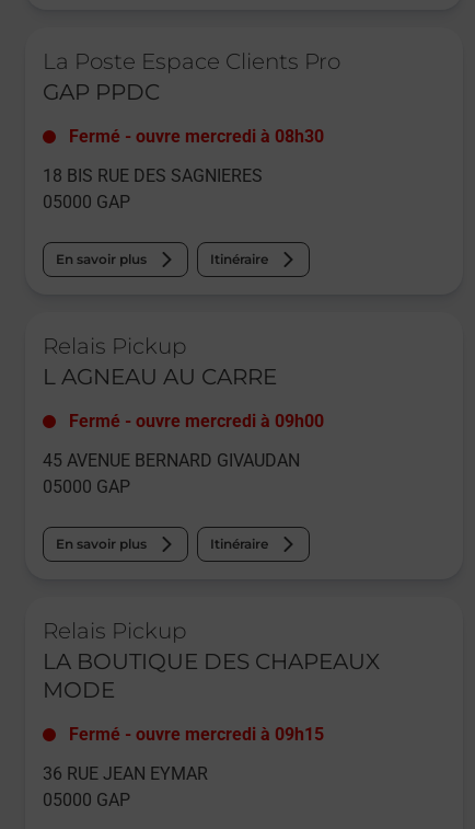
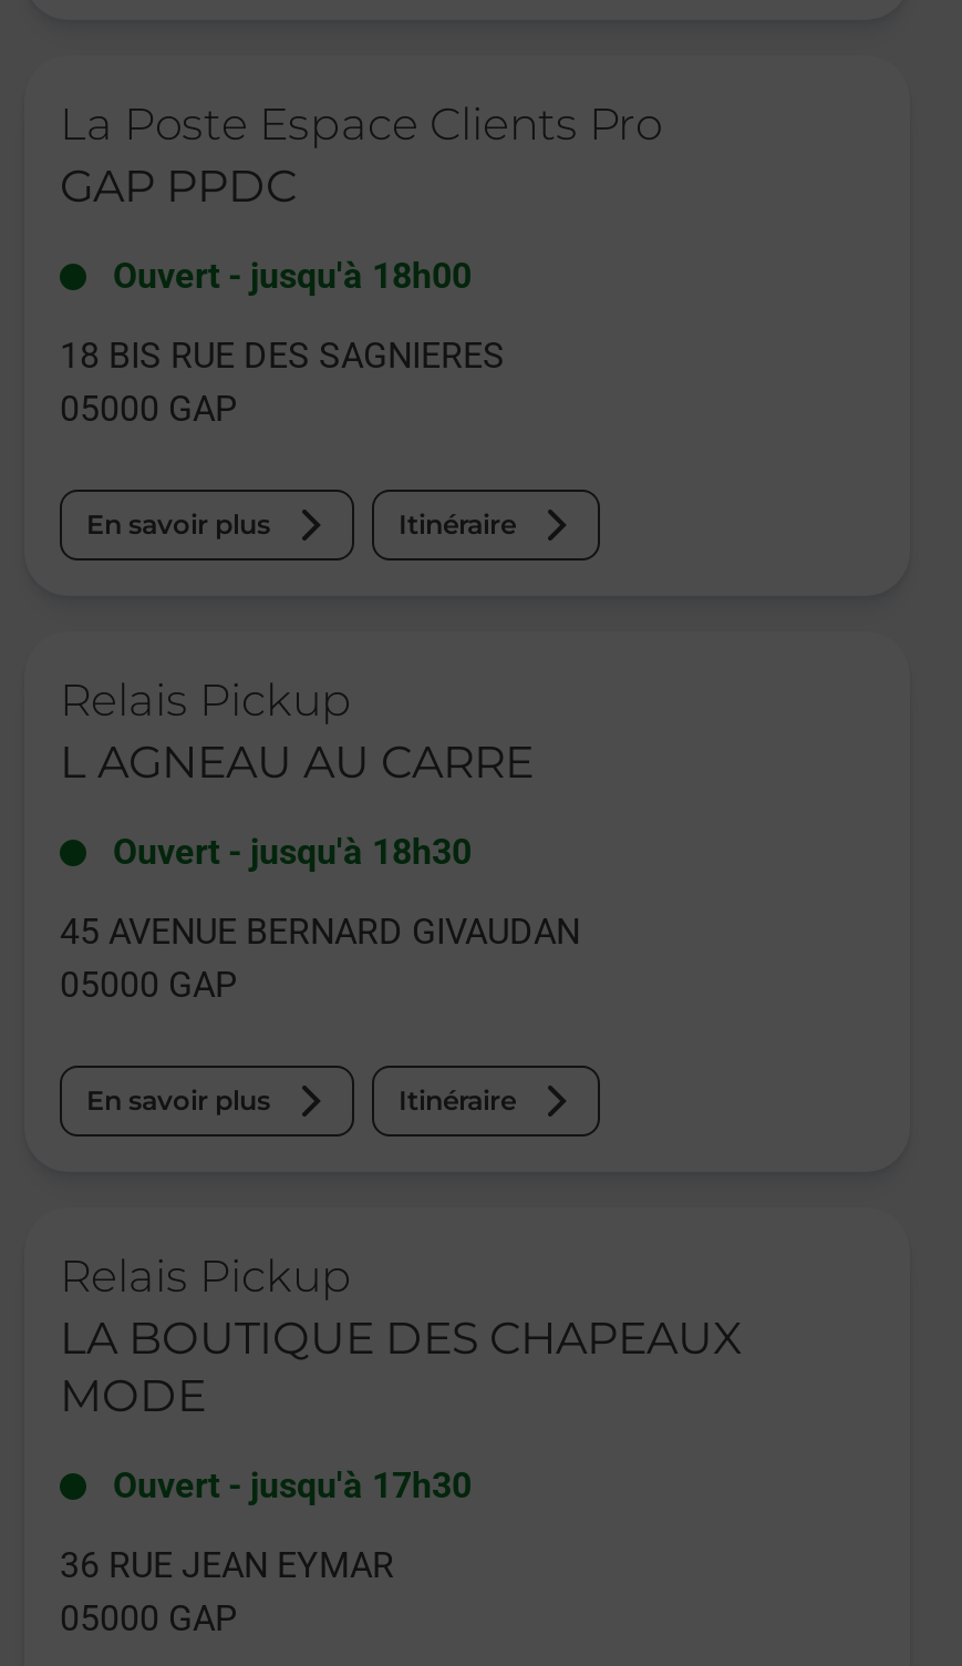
- Fermé - ouvre mercredi à 08h30
+ Ouvert - jusqu'à 18h00

- Fermé - ouvre mercredi à 09h00
+ Ouvert - jusqu'à 18h30

- Fermé - ouvre mercredi à 09h15
+ Ouvert - jusqu'à 17h30
